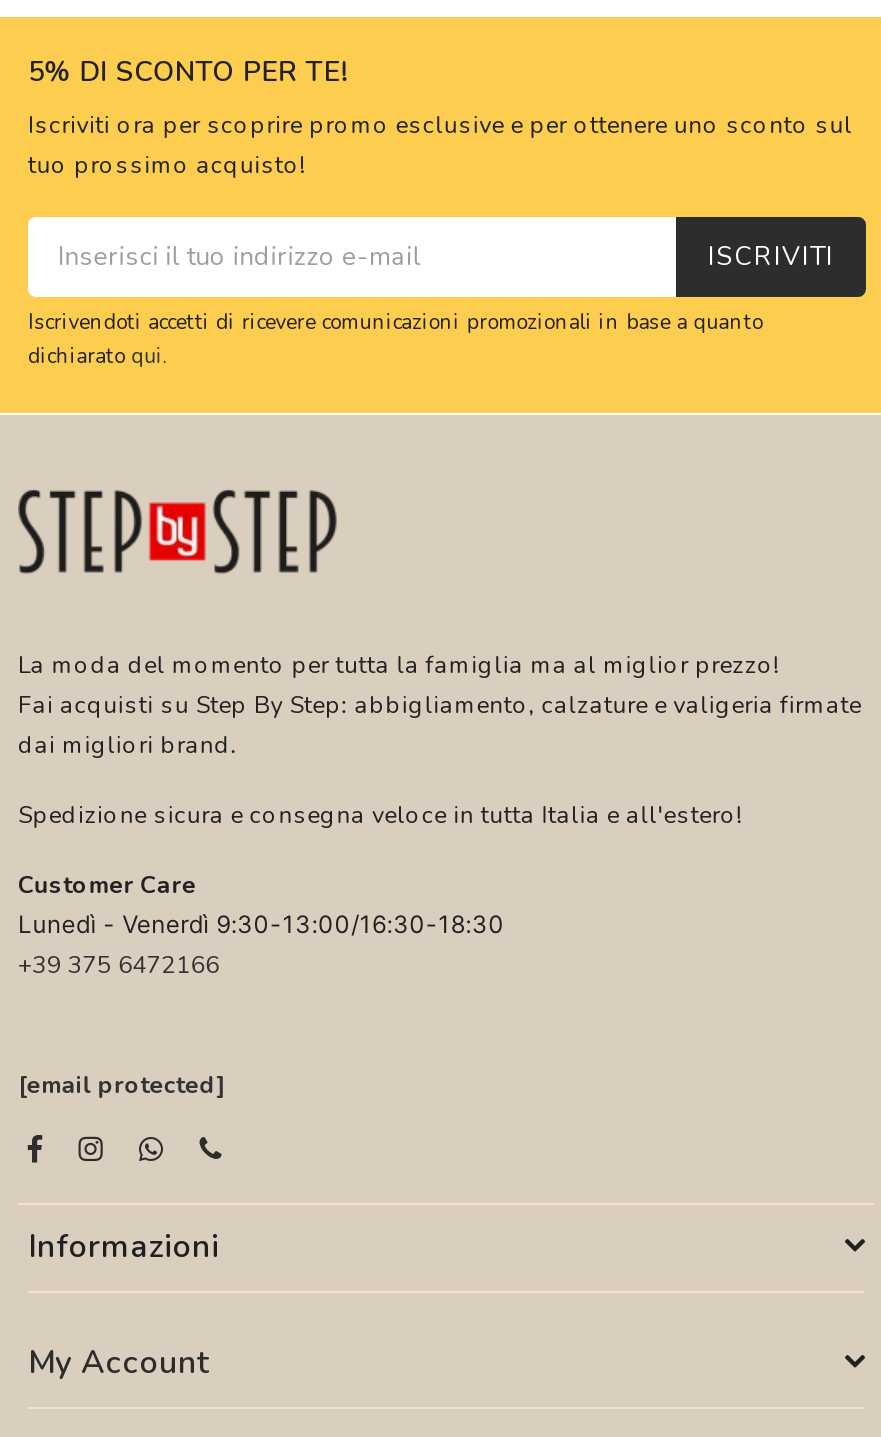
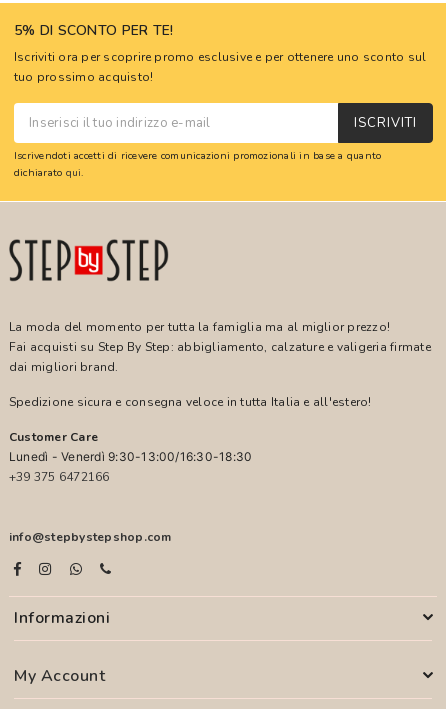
- [email protected]
+ info@stepbystepshop.com
